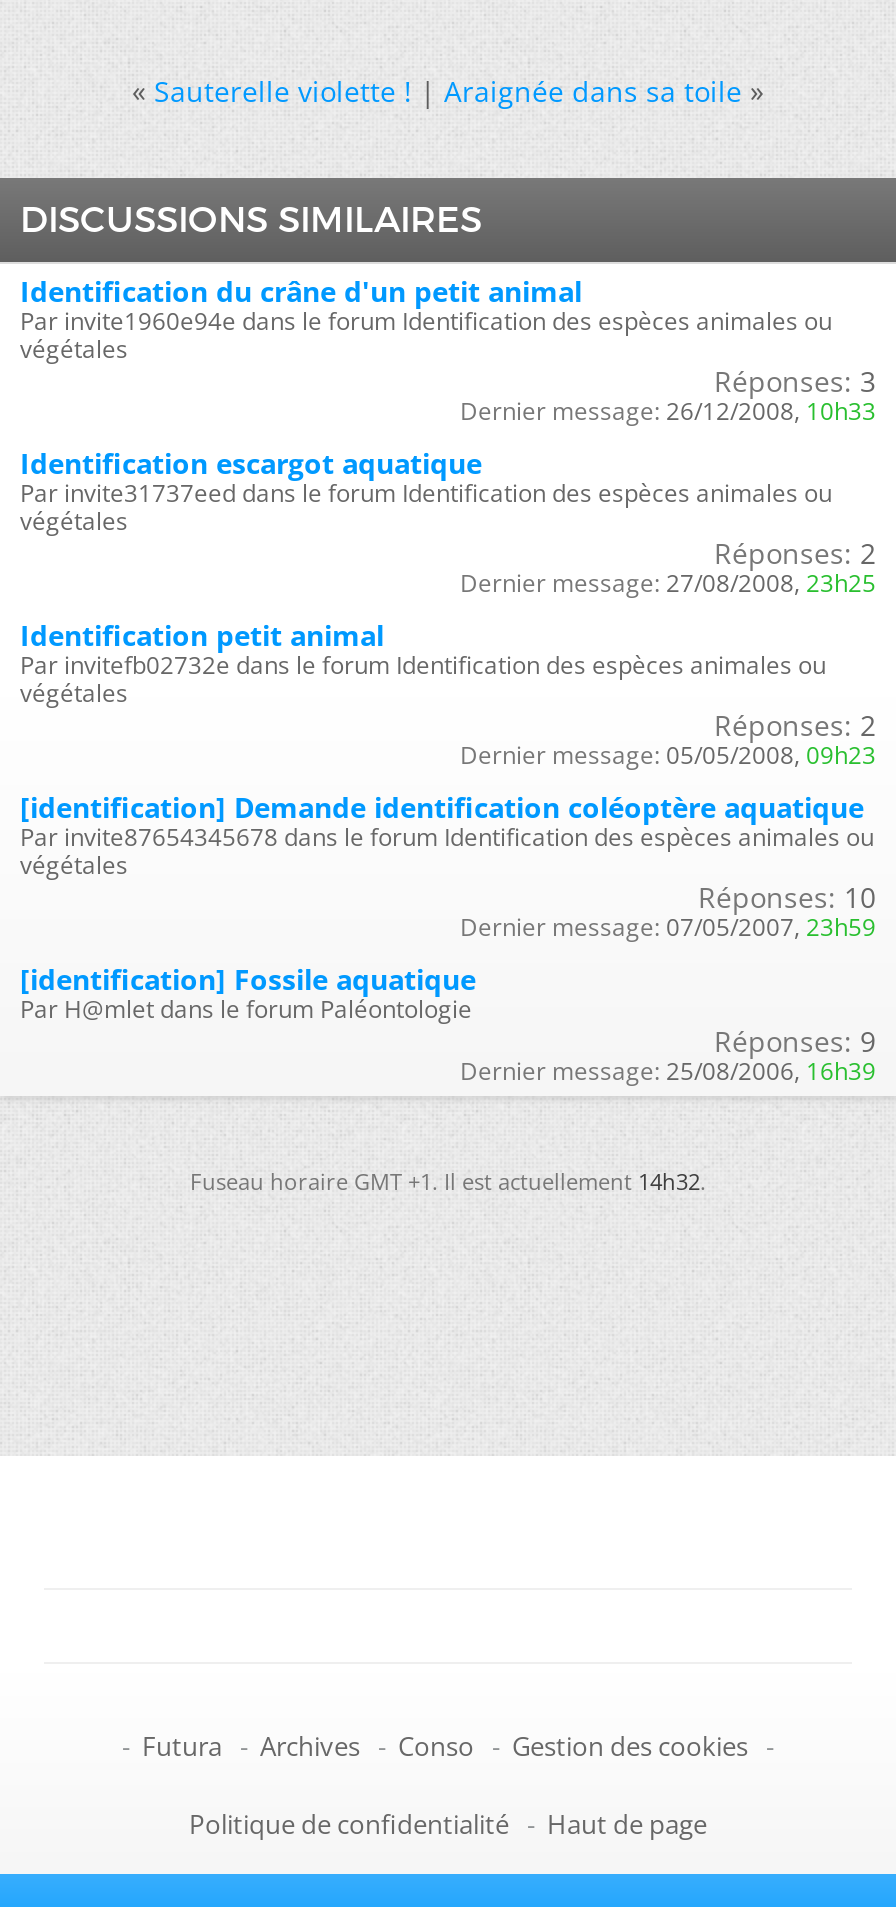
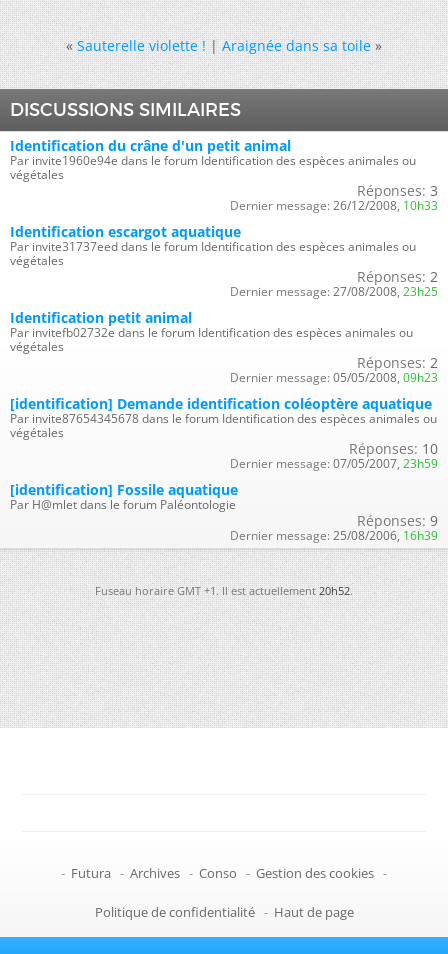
- Fuseau horaire GMT +1. Il est actuellement 14h32.
+ Fuseau horaire GMT +1. Il est actuellement 20h52.
